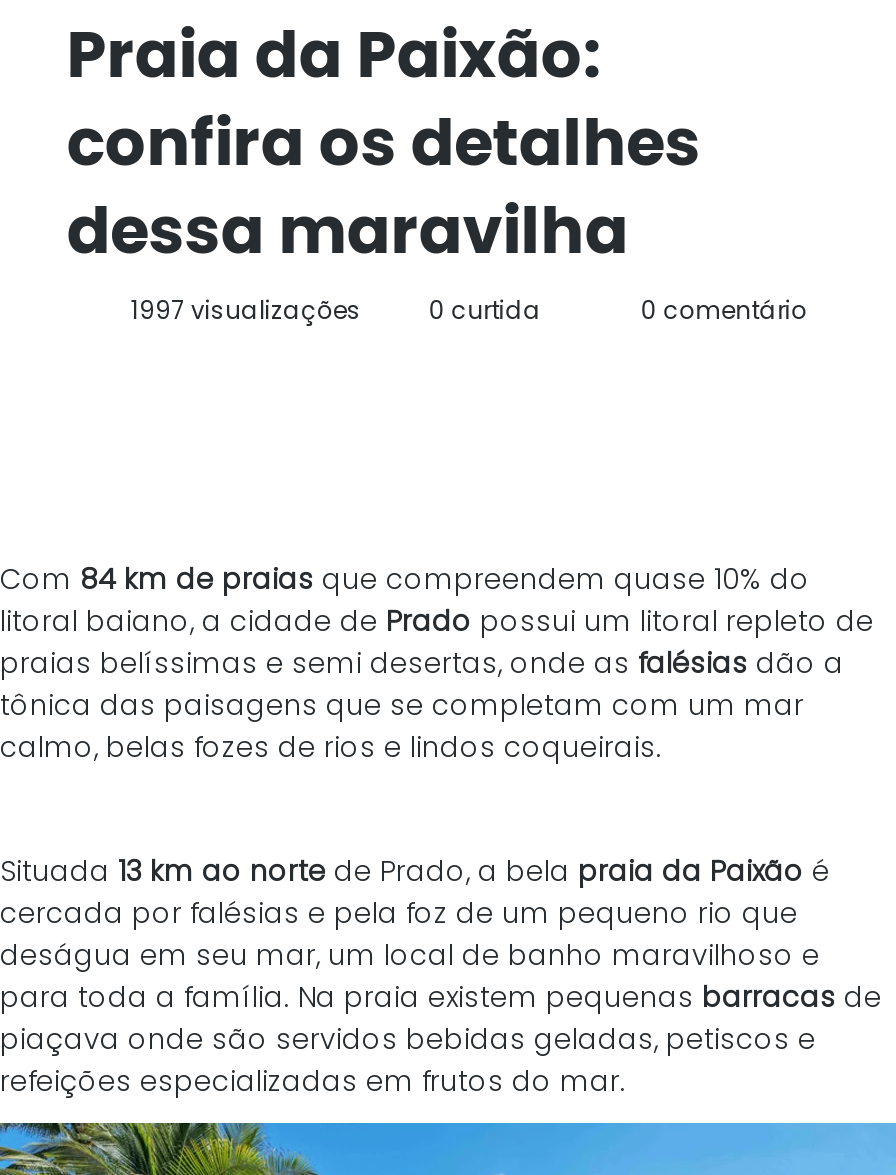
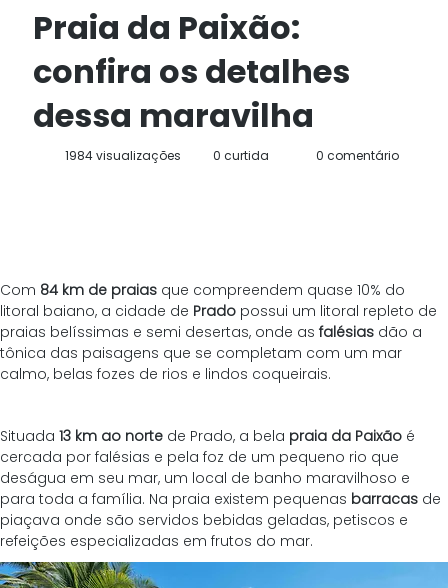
- 1997 visualizações
+ 1984 visualizações
